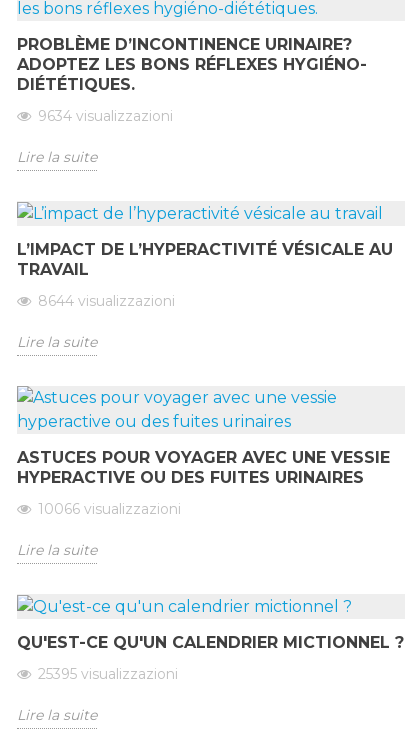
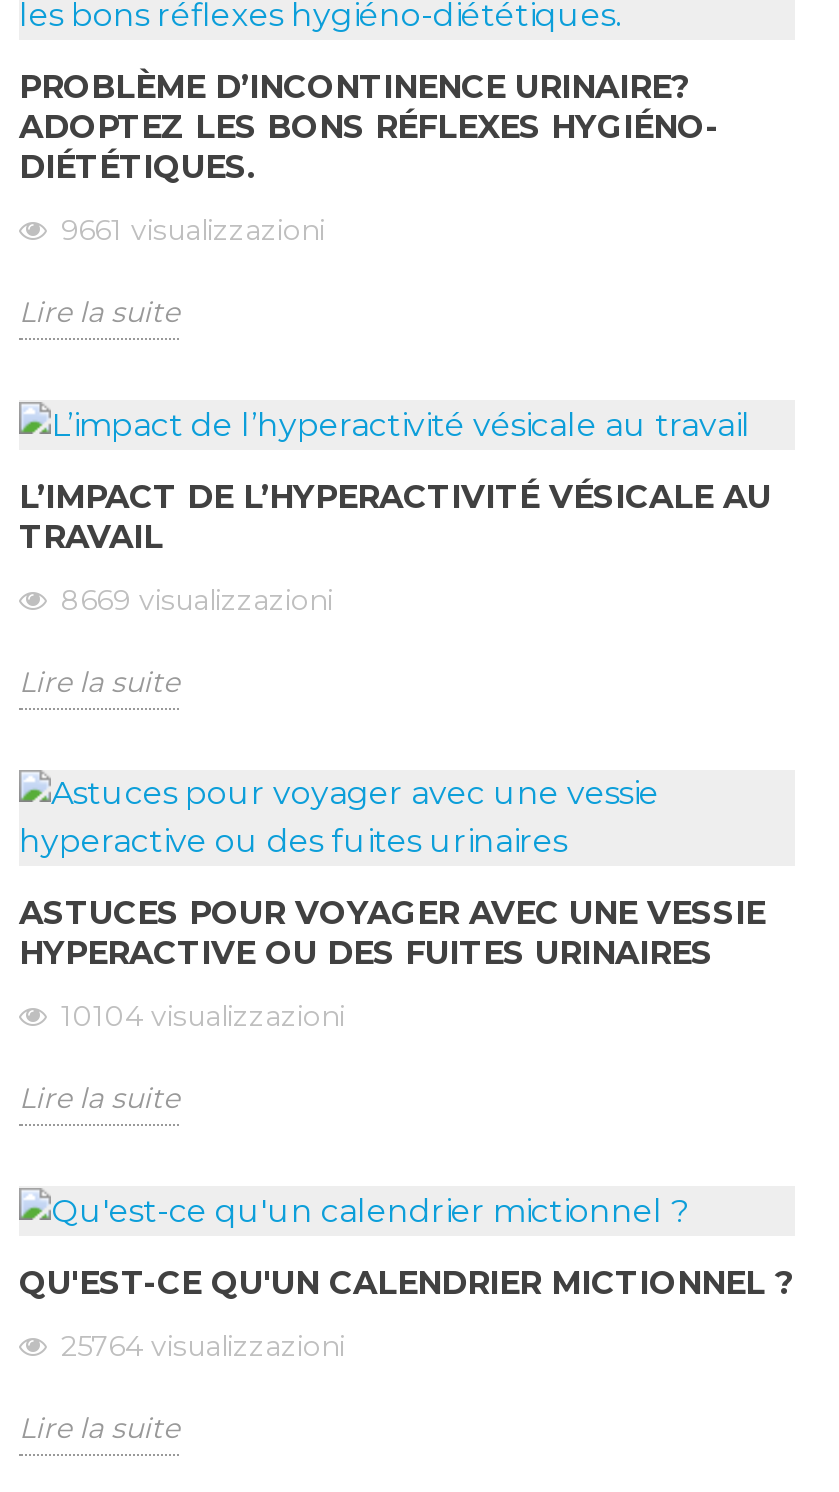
- 9634 visualizzazioni
+ 9661 visualizzazioni

- 8644 visualizzazioni
+ 8669 visualizzazioni

- 10066 visualizzazioni
+ 10104 visualizzazioni

- 25395 visualizzazioni
+ 25764 visualizzazioni
